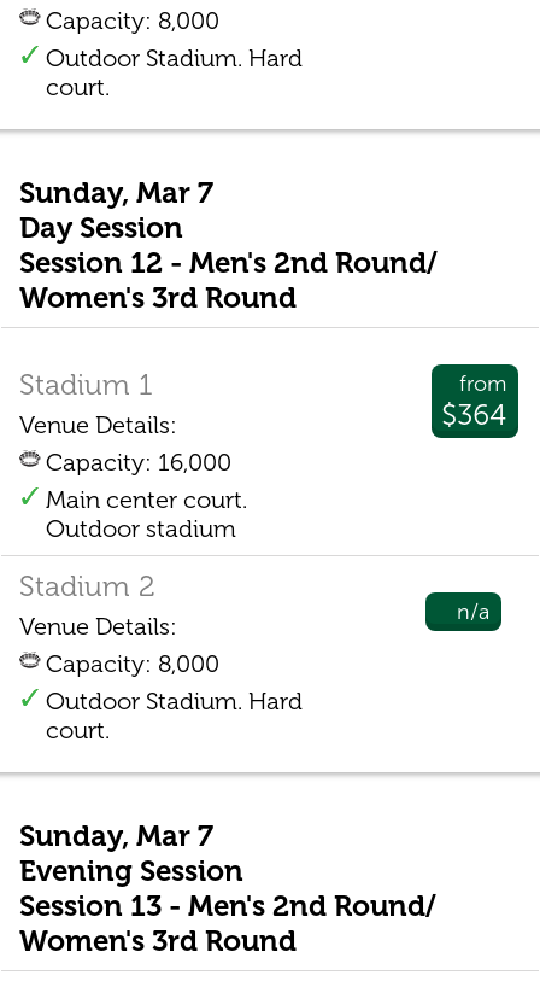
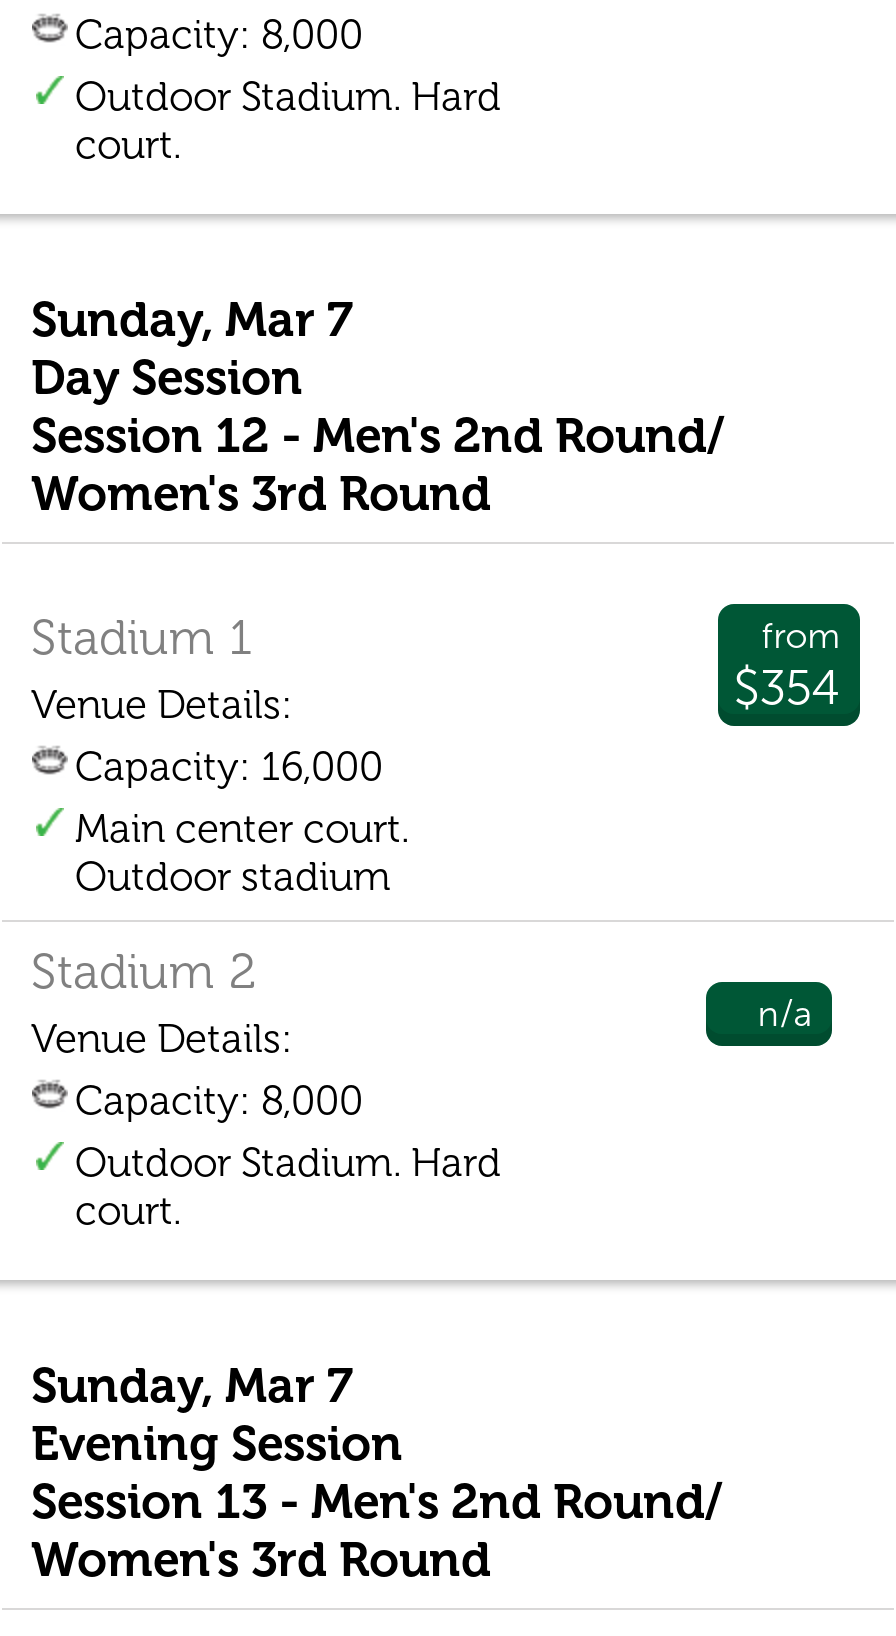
- $364
+ $354
